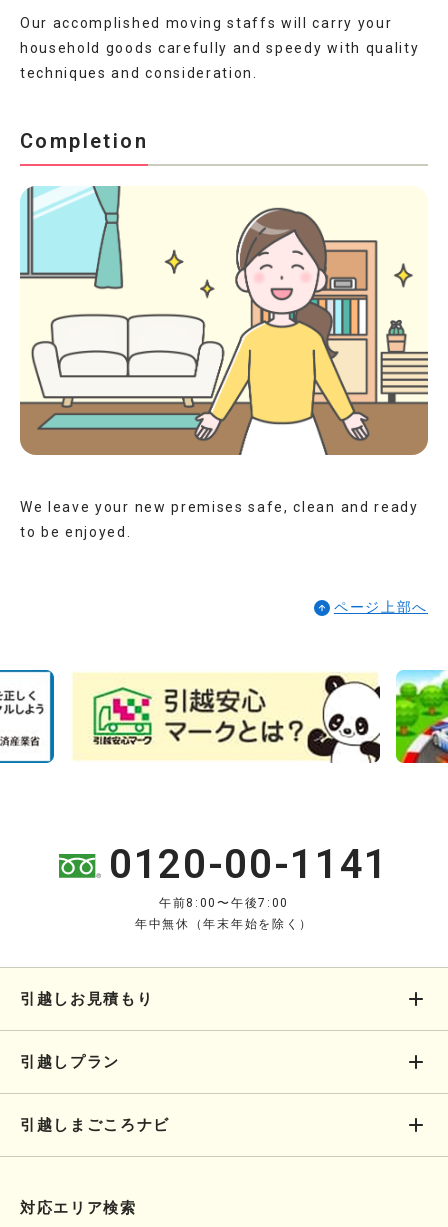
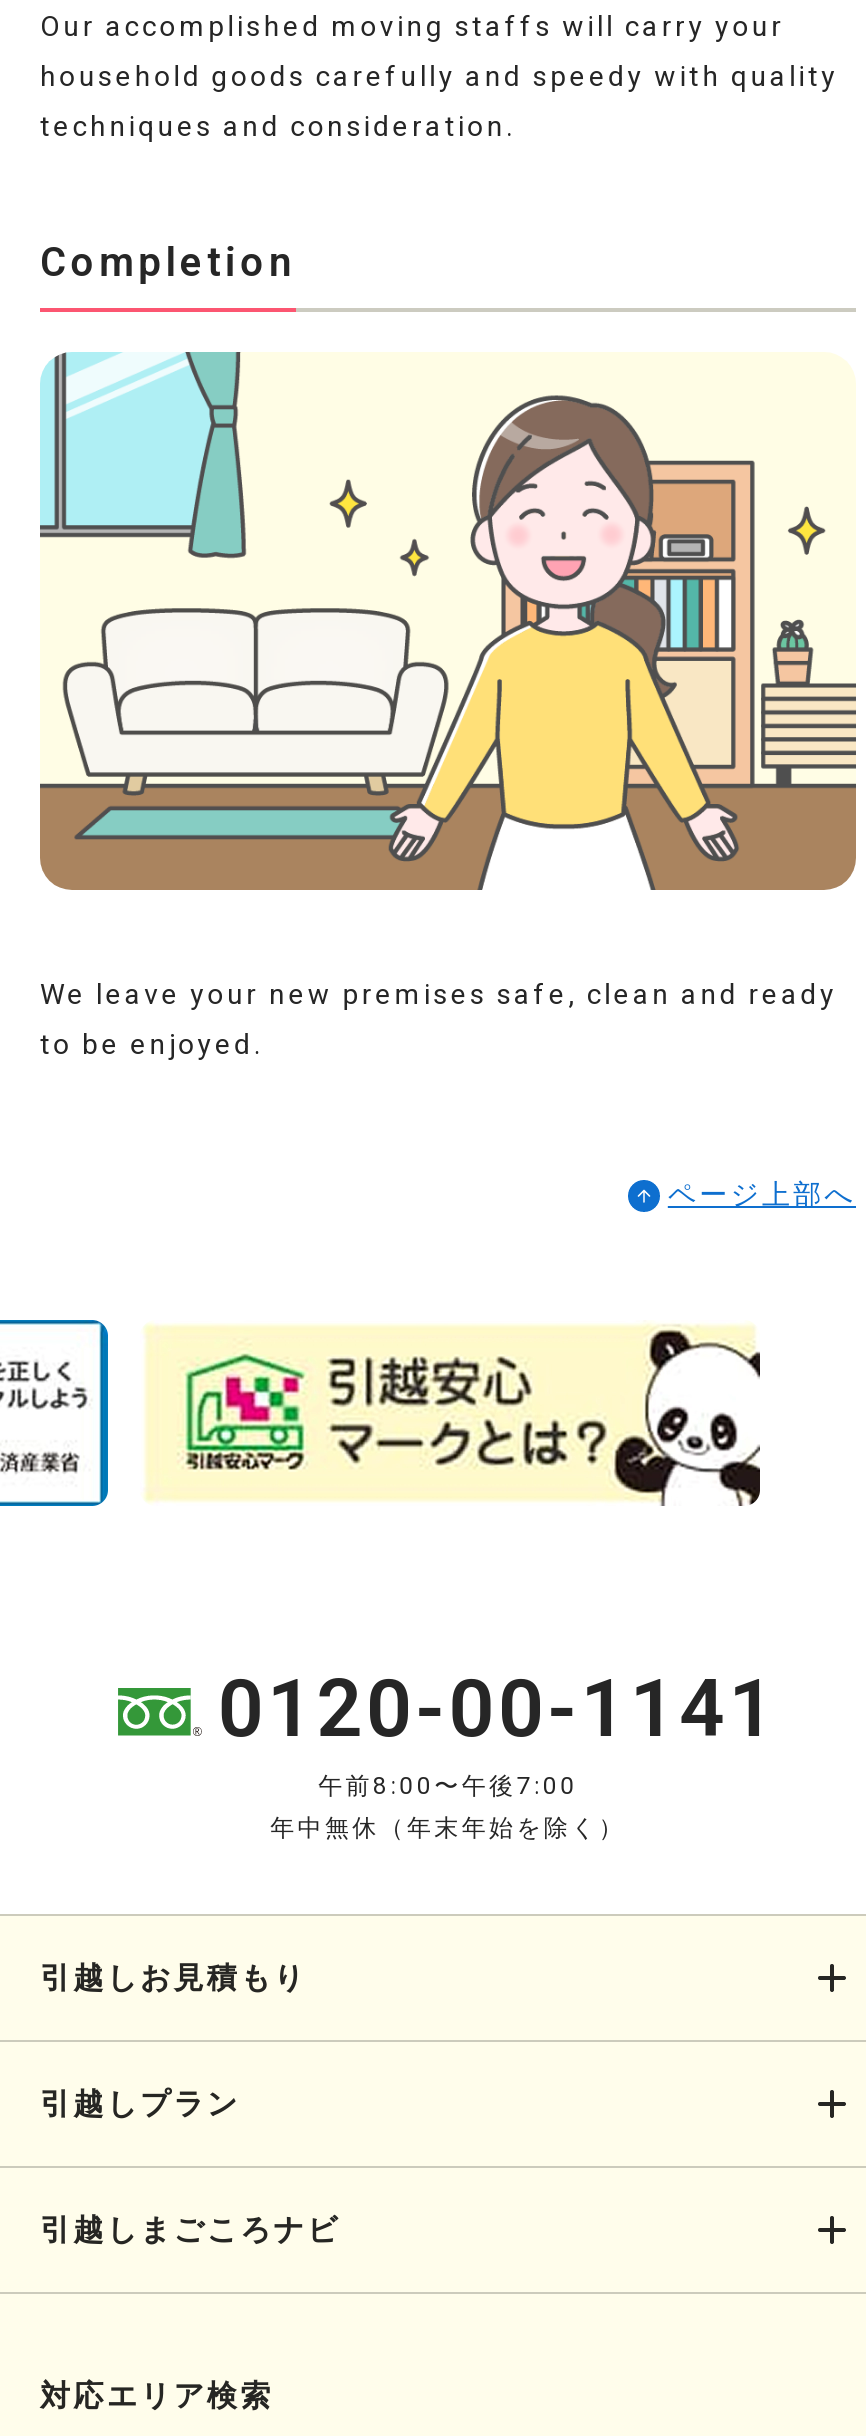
- [image]
